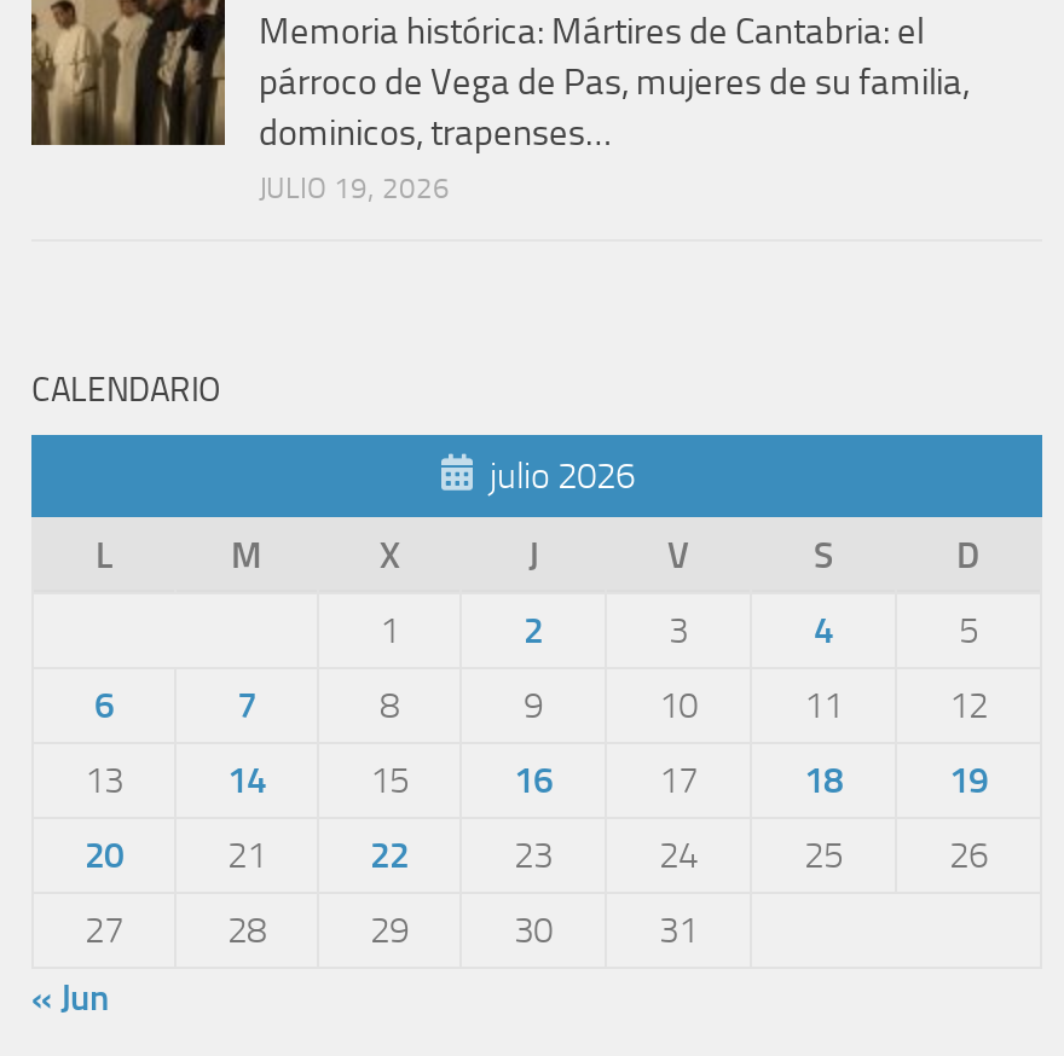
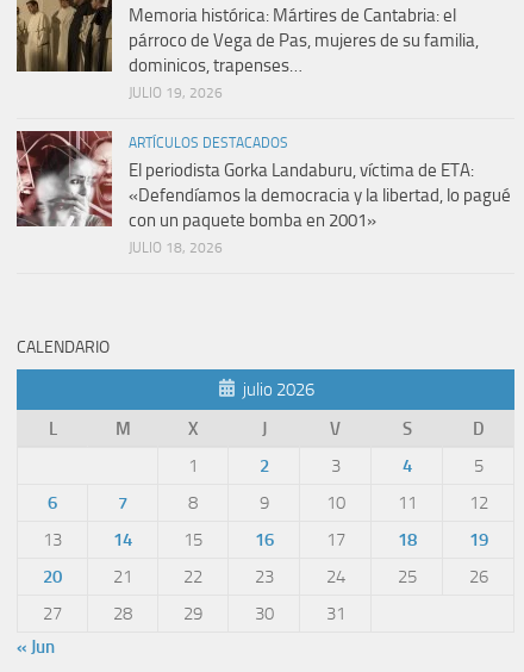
+ [image]
+ ARTÍCULOS DESTACADOS
+ El periodista Gorka Landaburu, víctima de ETA:
+ «Defendíamos la democracia y la libertad, lo pagué
+ con un paquete bomba en 2001»
+ JULIO 18, 2026
